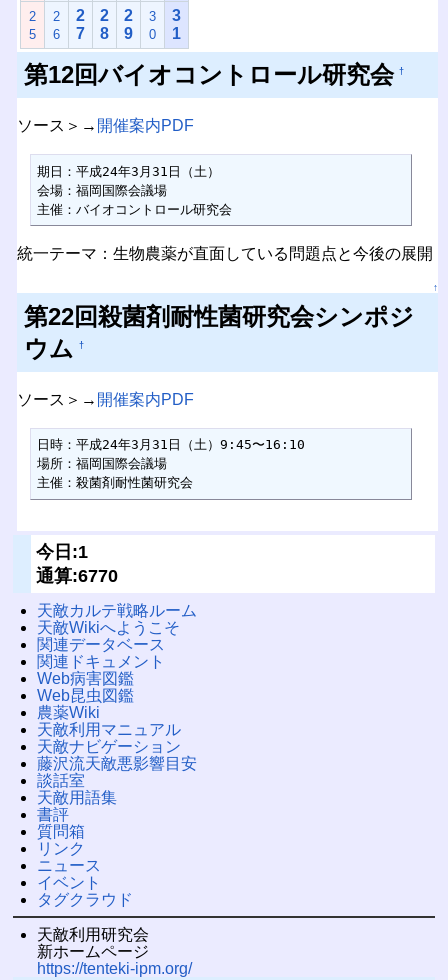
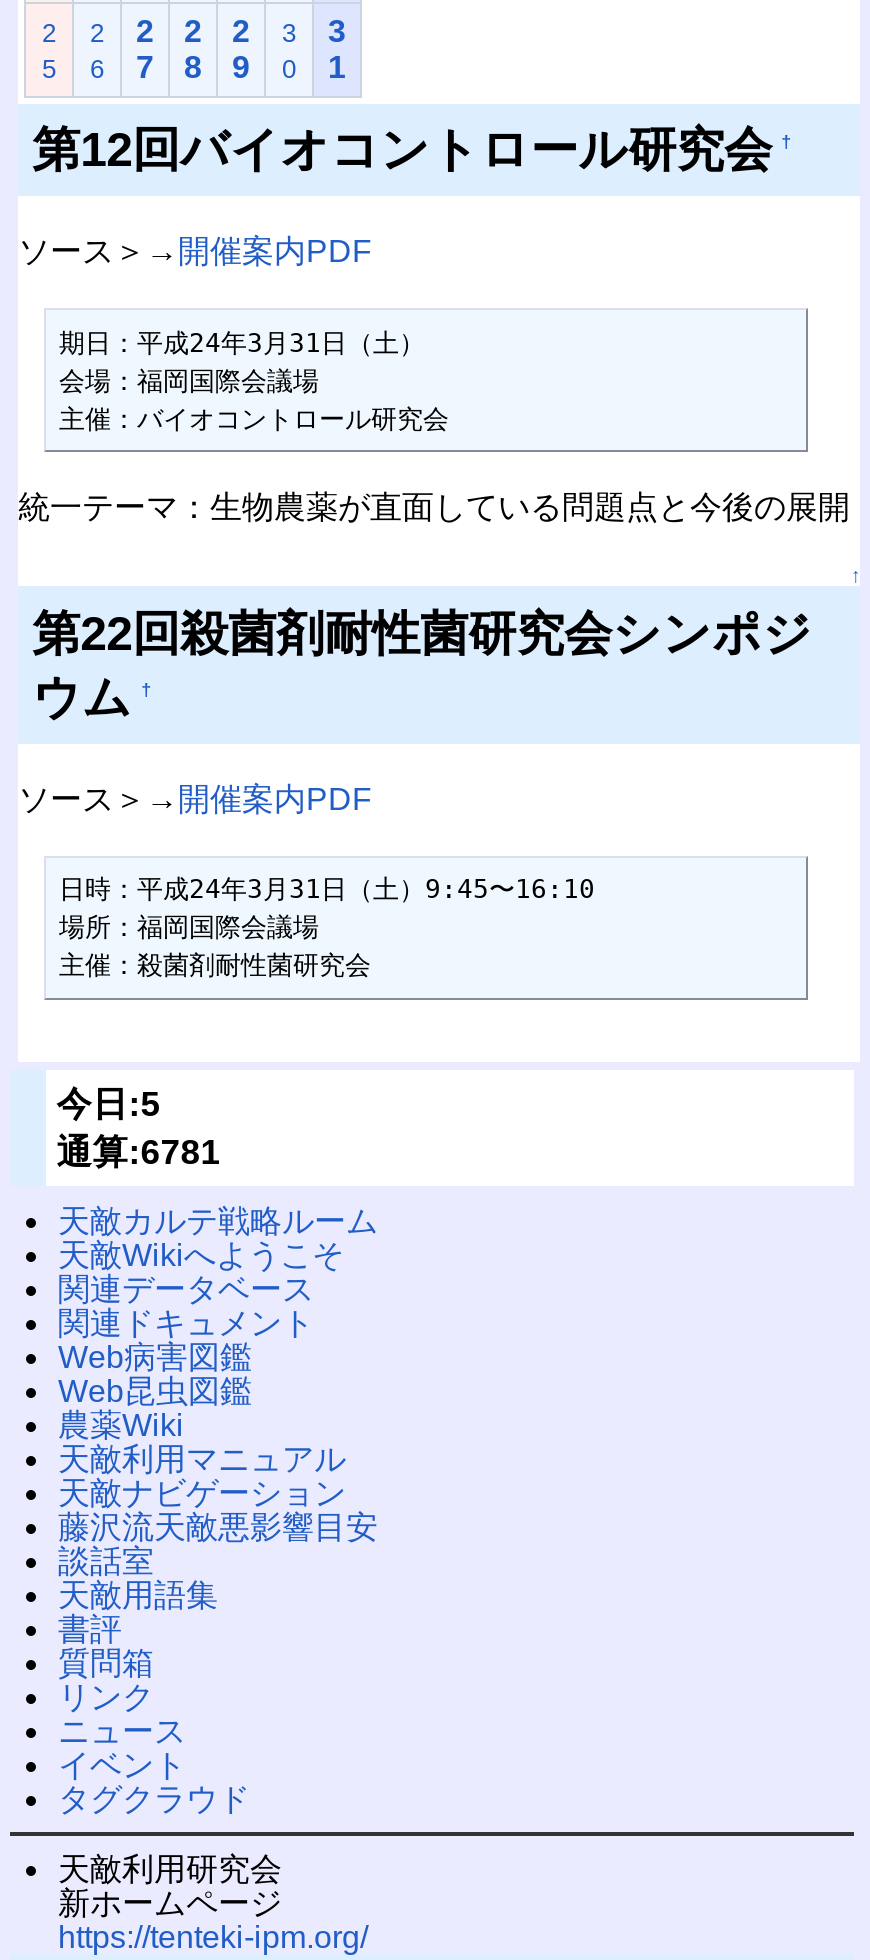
- 今日:1
+ 今日:5

- 通算:6770
+ 通算:6781
